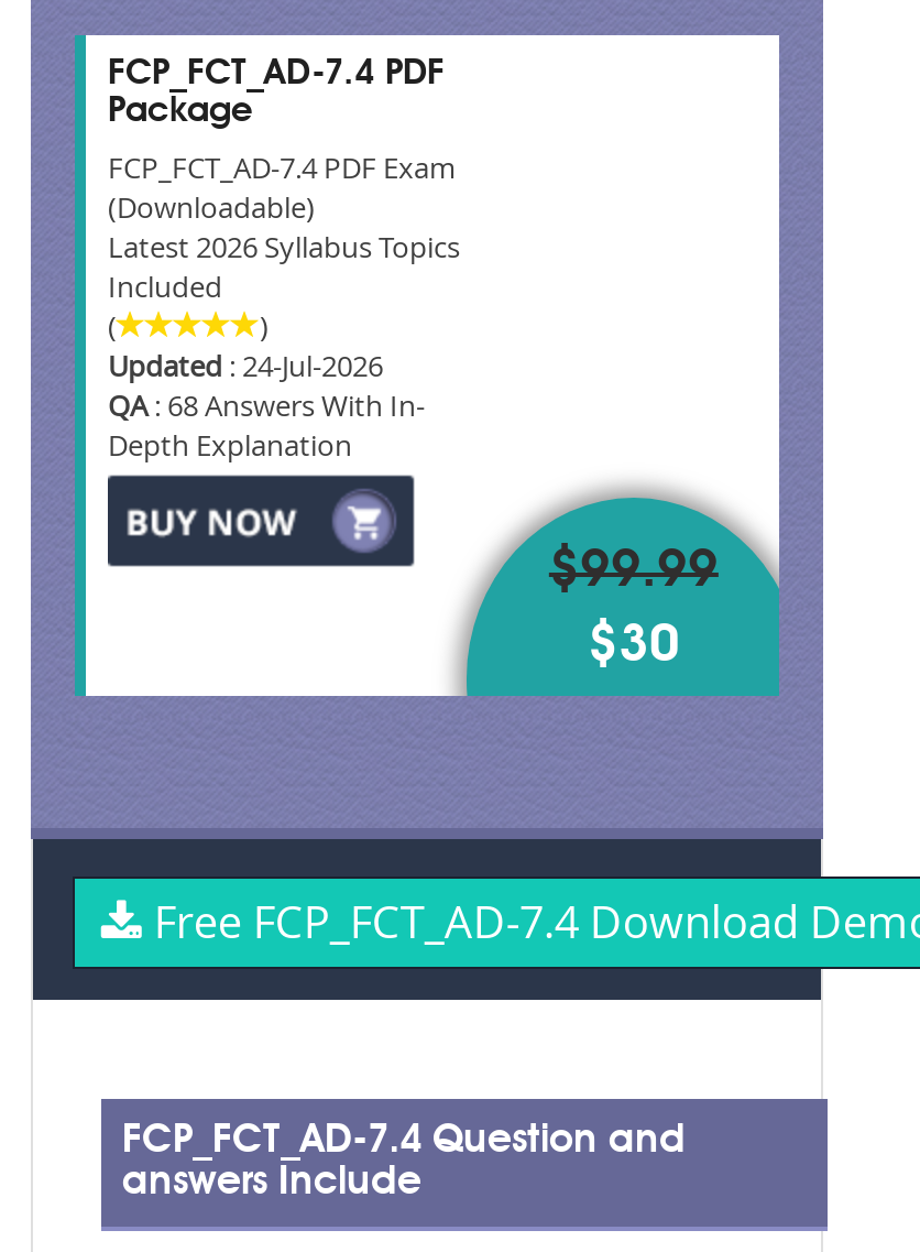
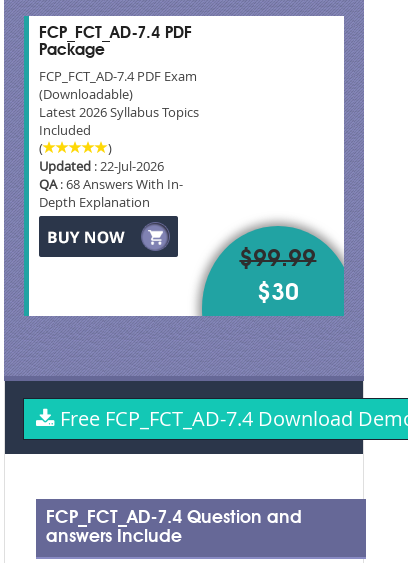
- Updated: 24-Jul-2026
+ Updated: 22-Jul-2026
